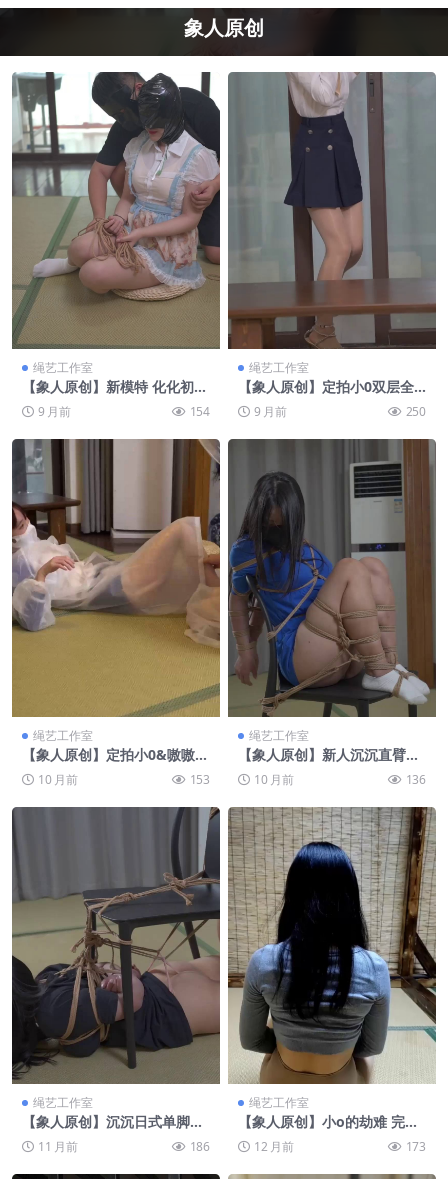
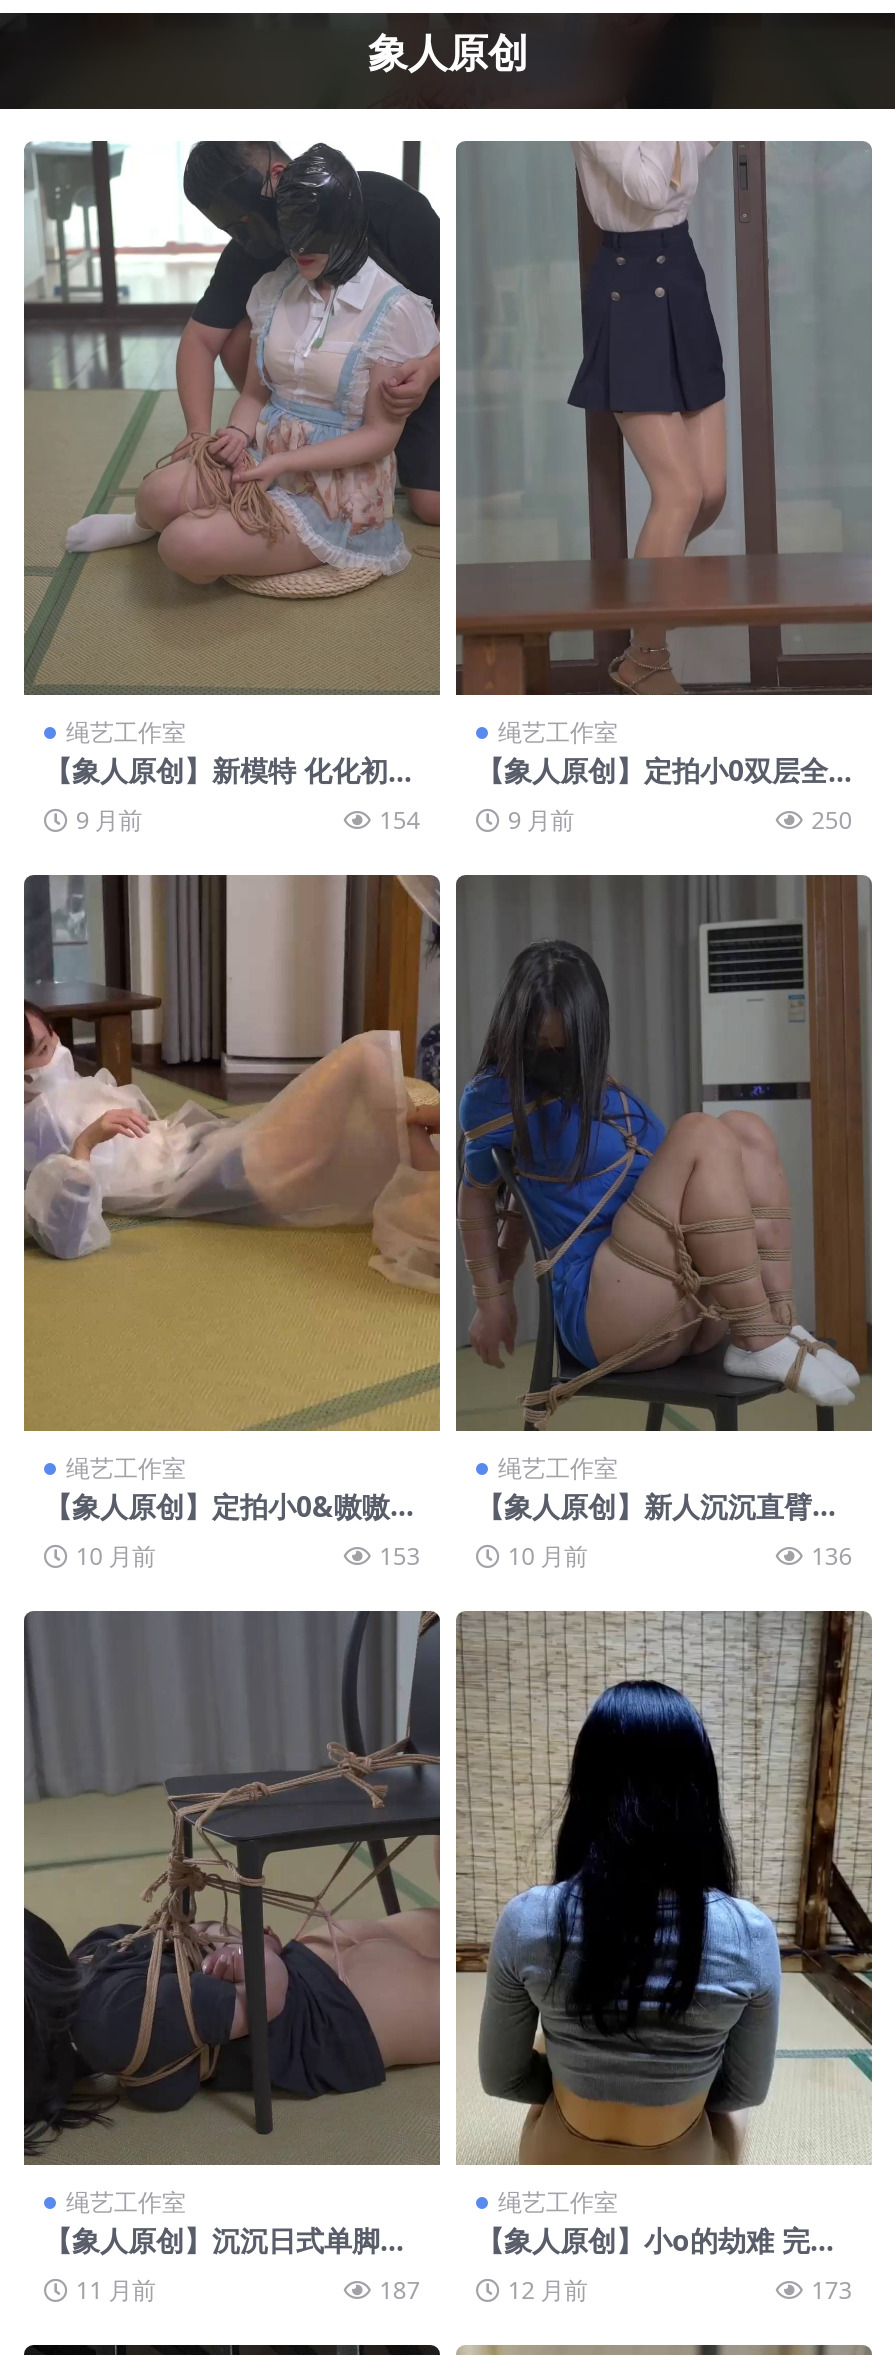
- 186 版 12 月前
+ 187 版 12 月前
